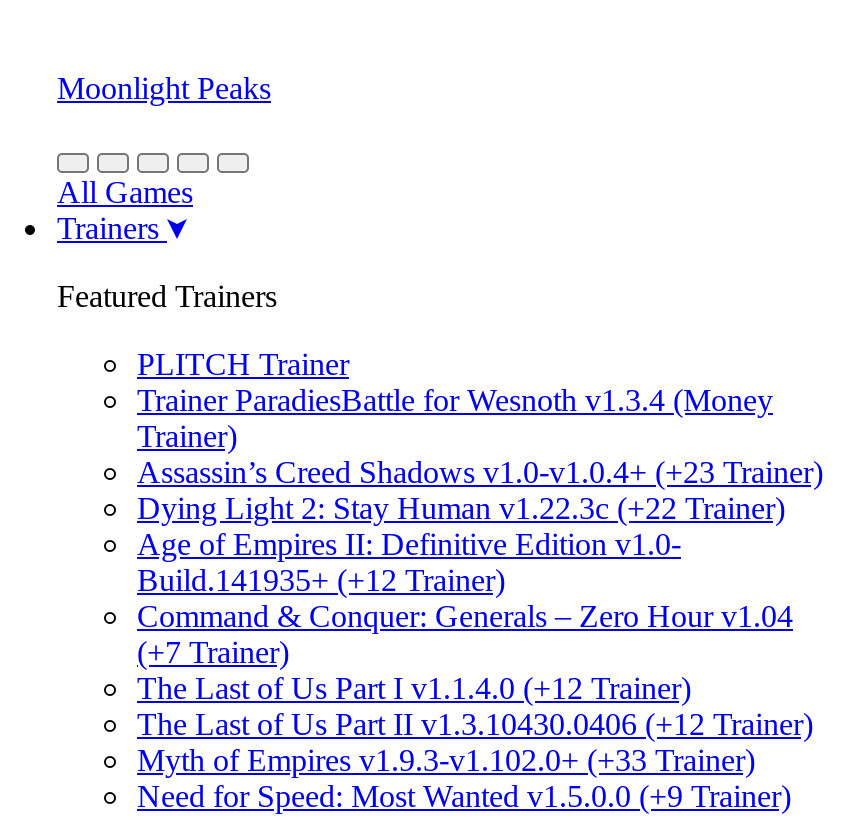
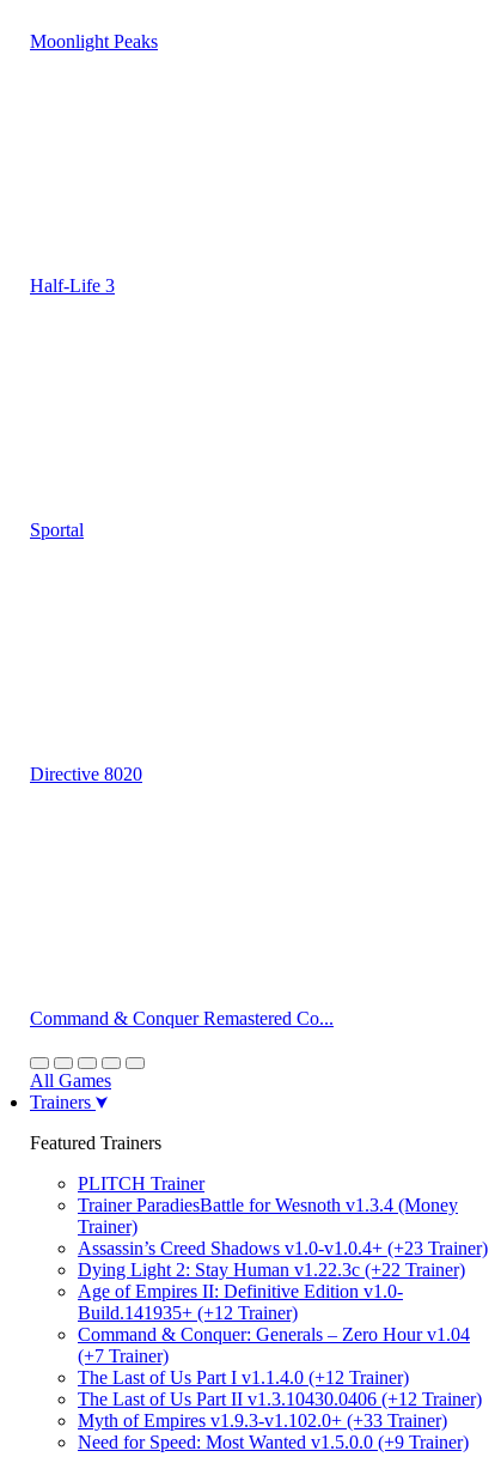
+ Half-Life 3

+ Sportal

+ Directive 8020

+ Command & Conquer Remastered Co...
